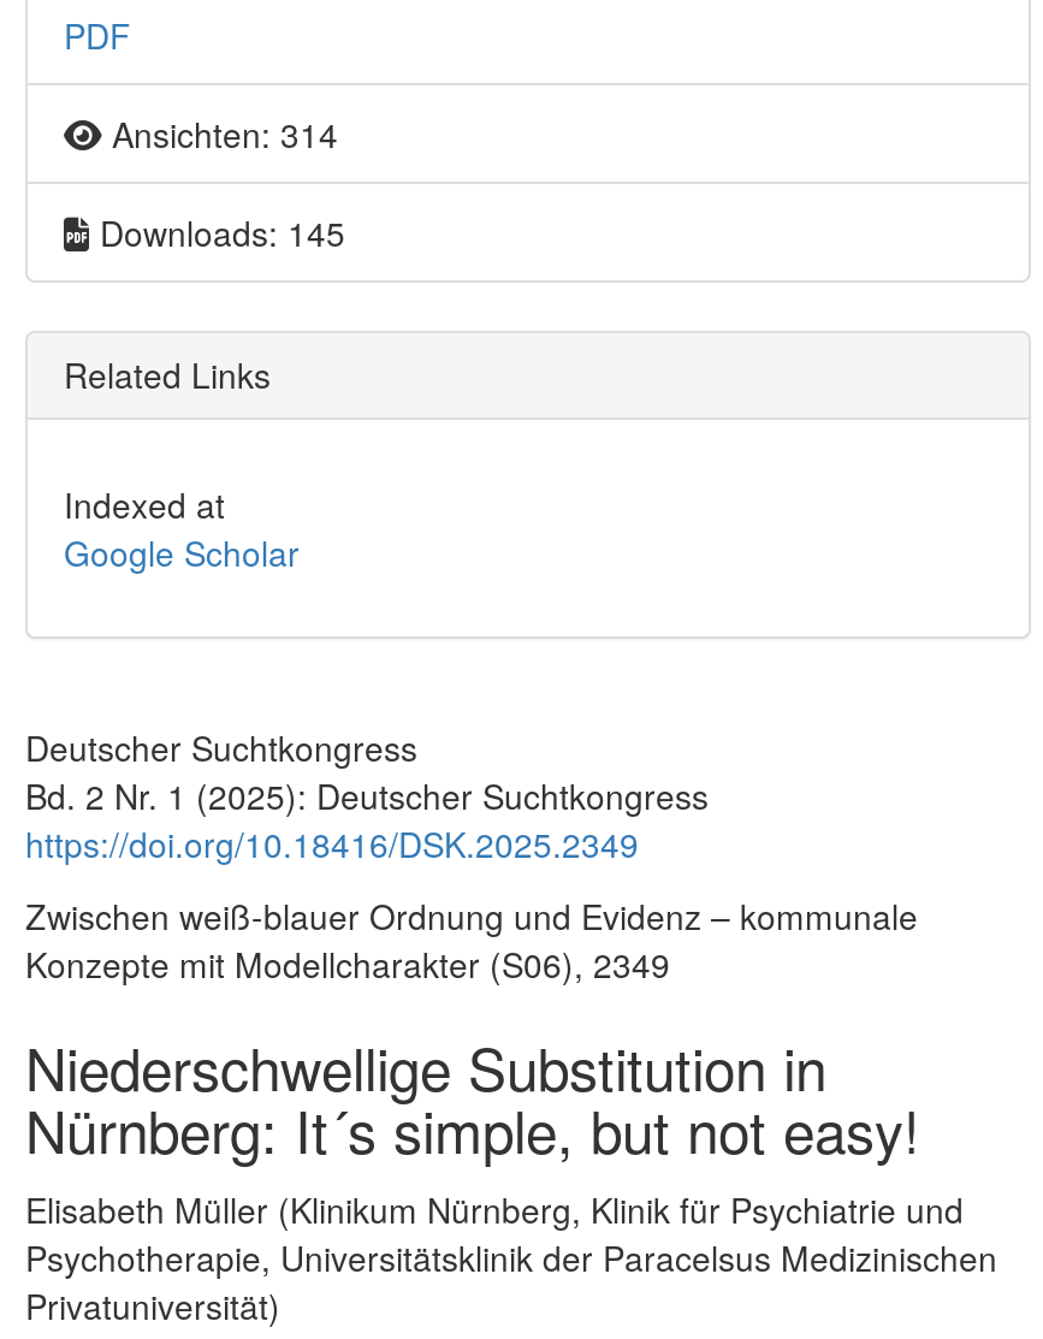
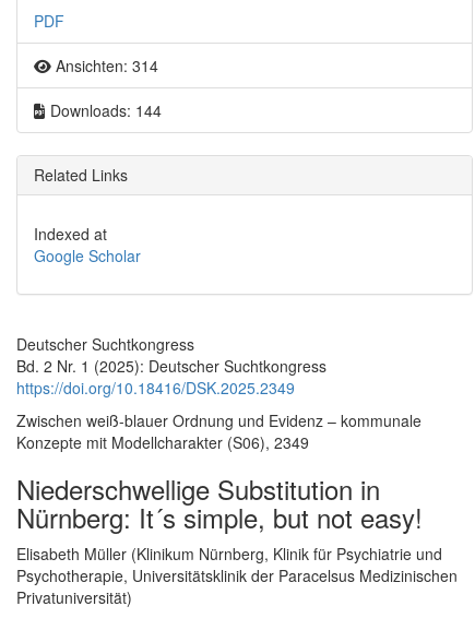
- Downloads: 145
+ Downloads: 144
